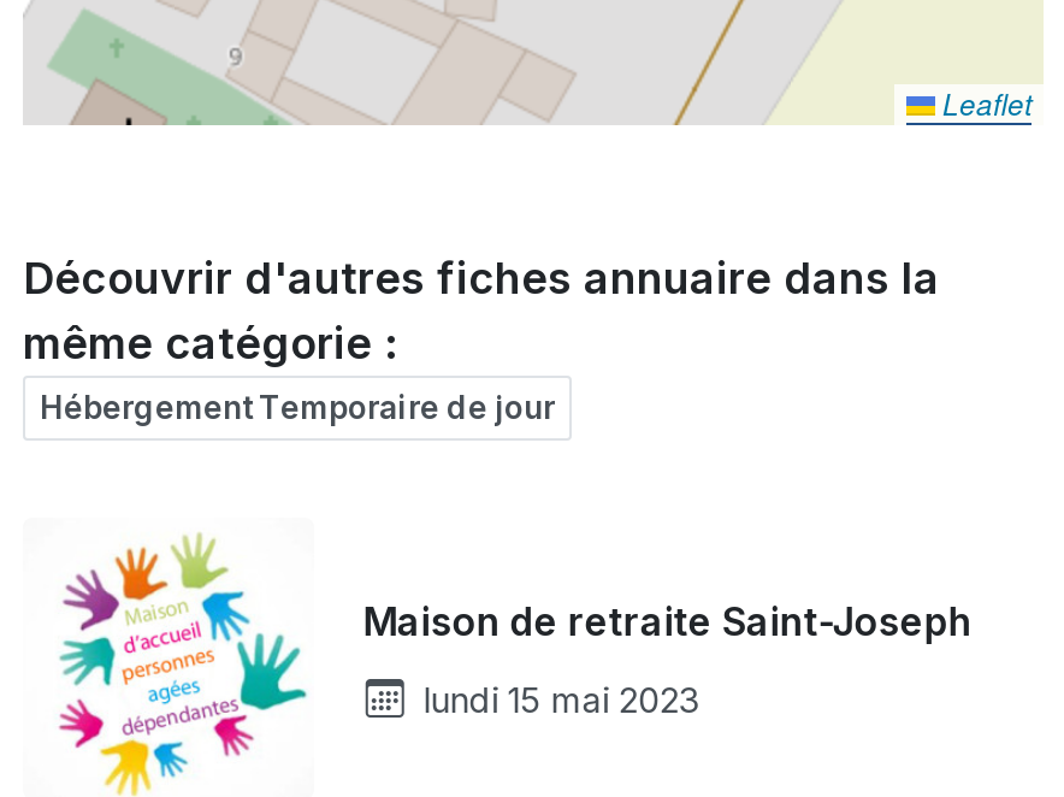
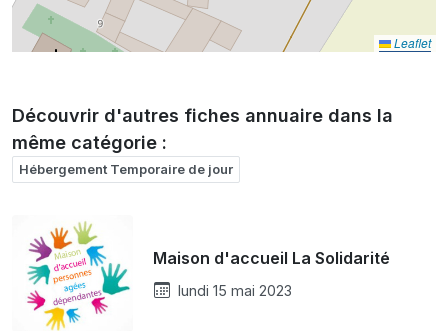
- Maison de retraite Saint-Joseph
+ Maison d'accueil La Solidarité
